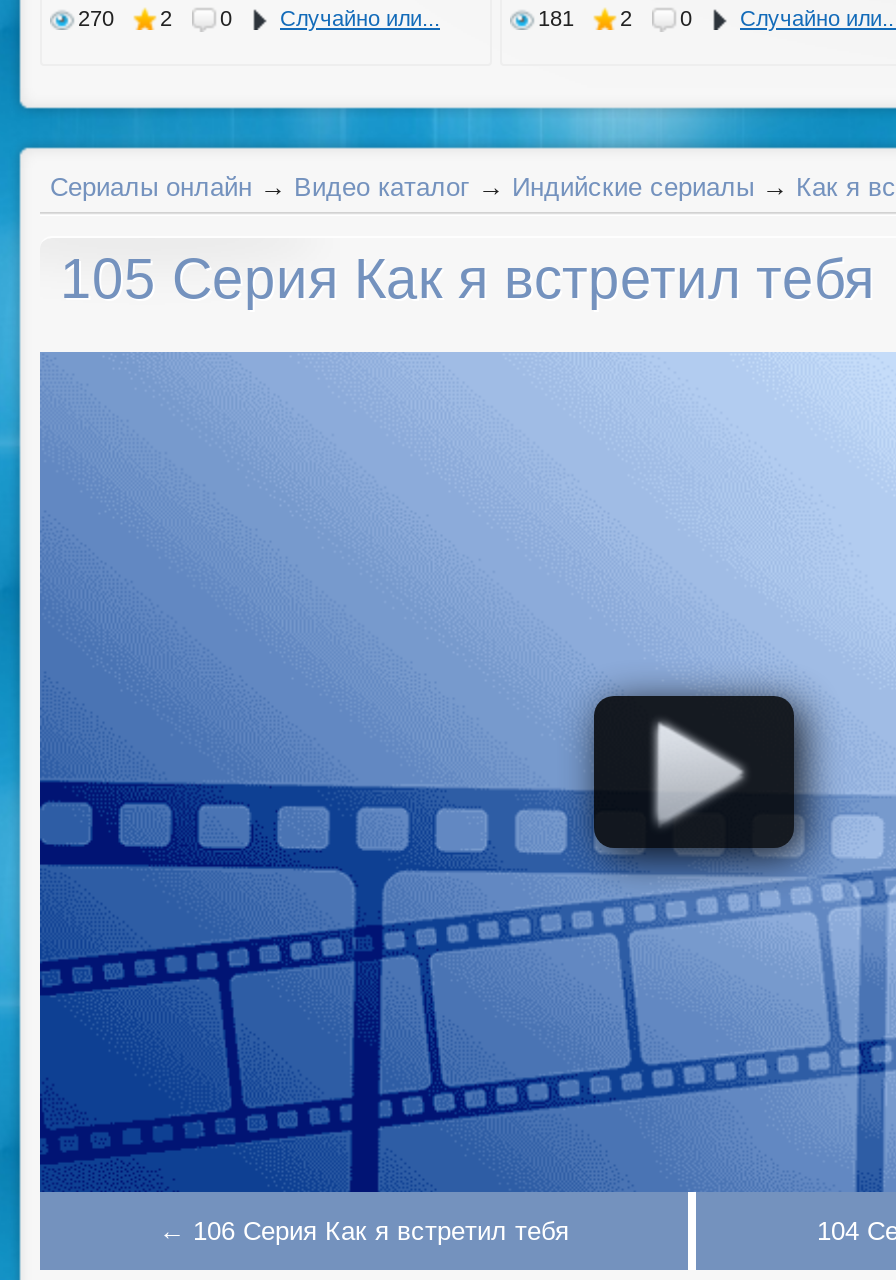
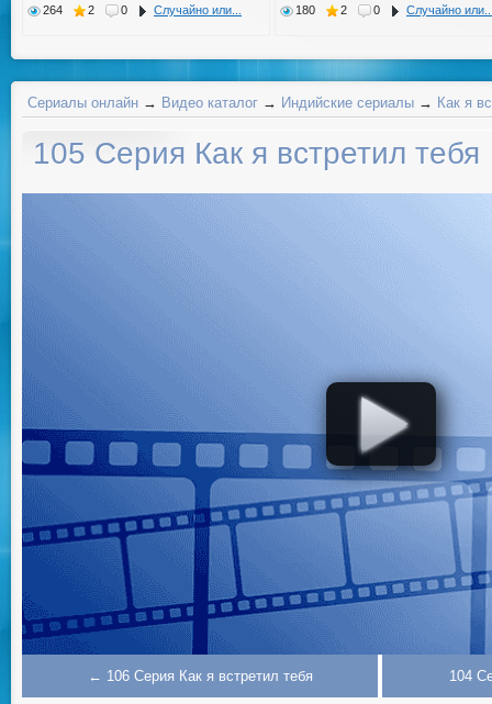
- 270 2 0 Случайно или...
+ 264 2 0 Случайно или...

- 181
+ 180
